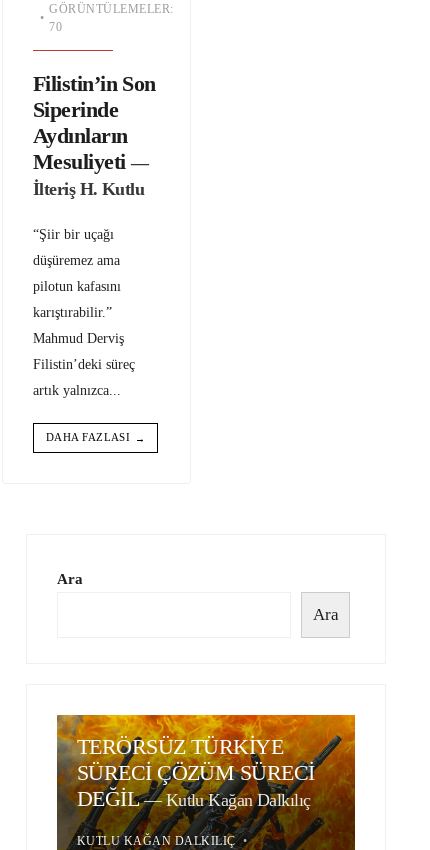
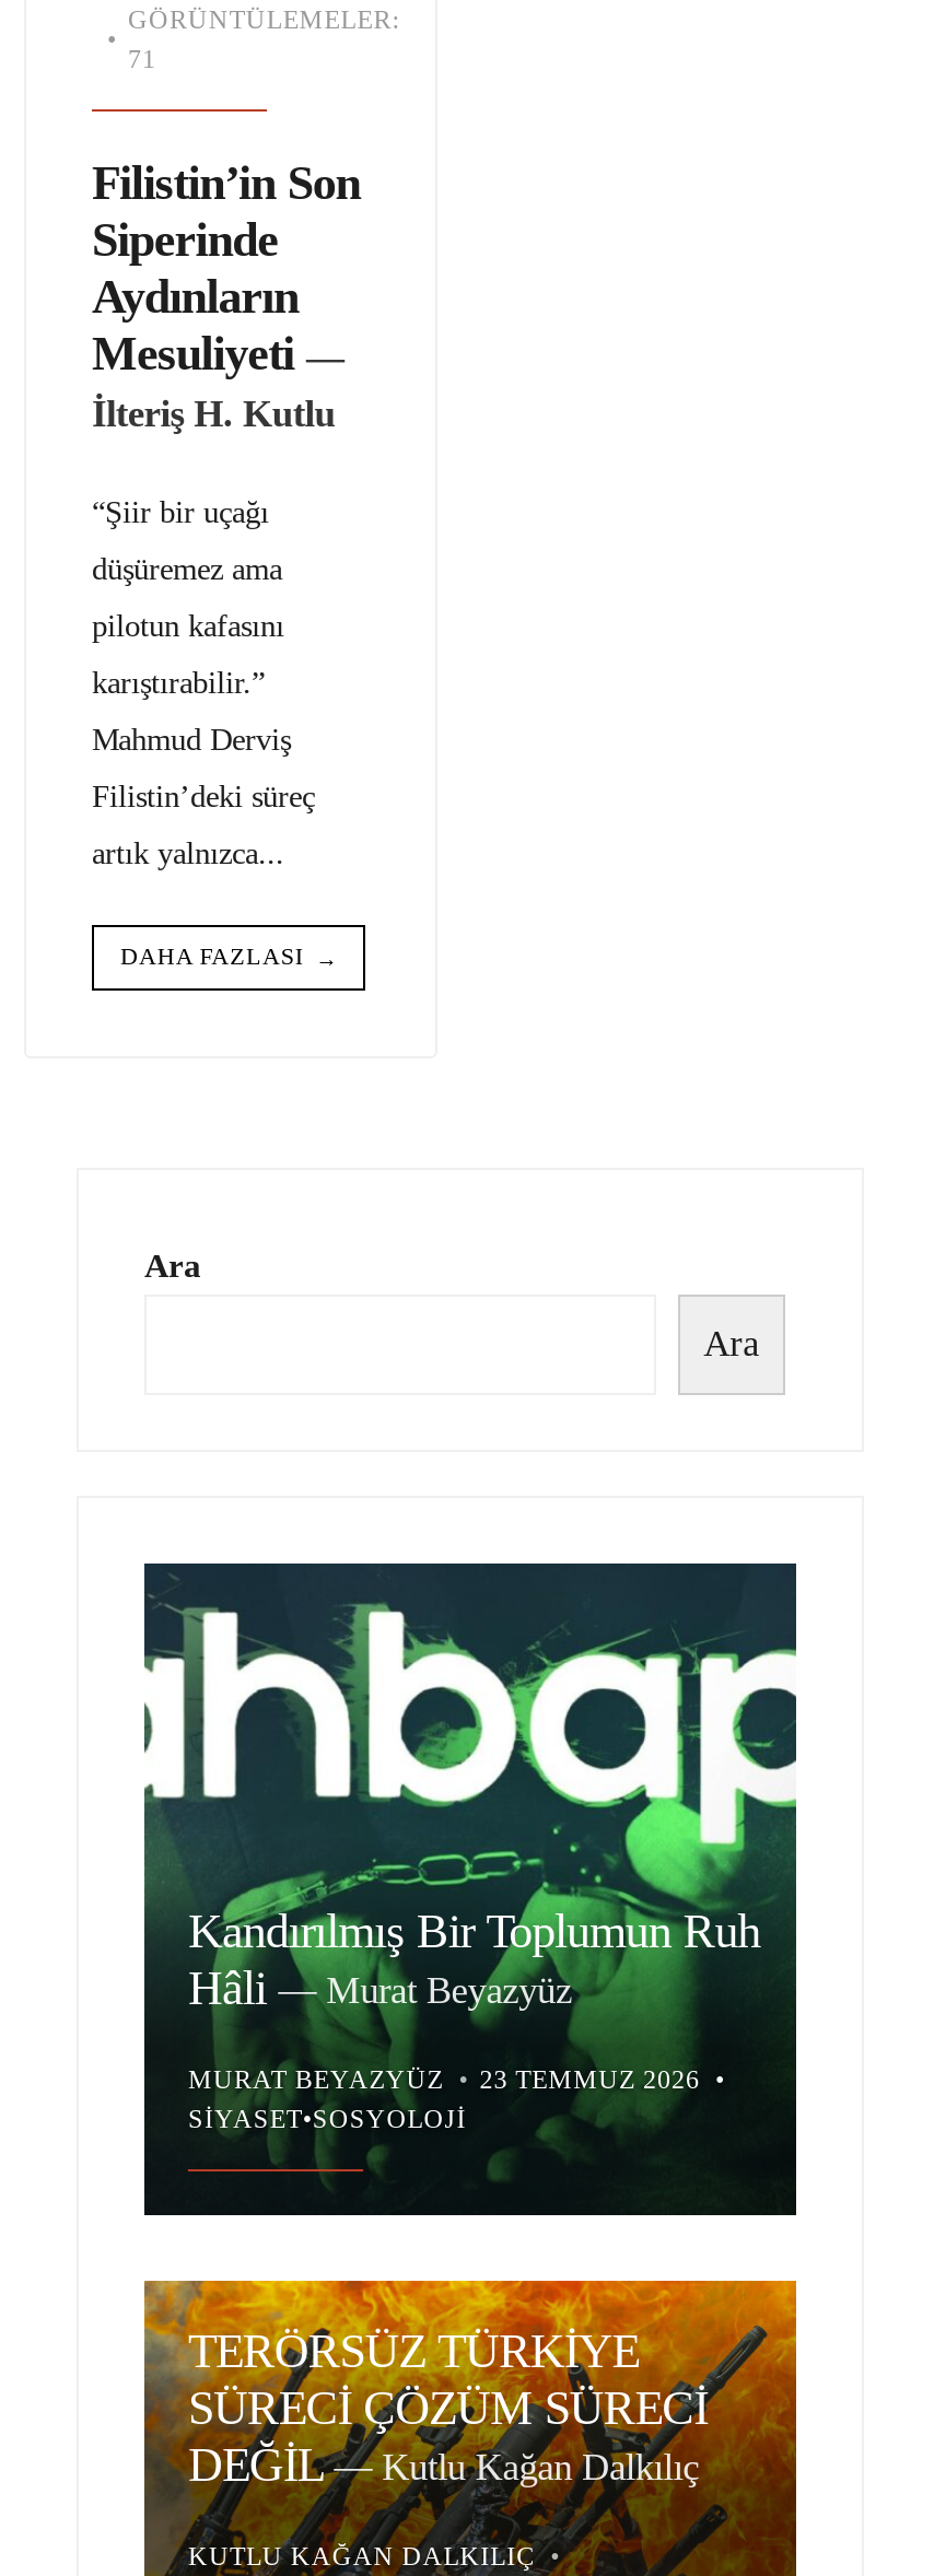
- 70
+ 71

+ [image]
+ Kandırılmış Bir Toplumun Ruh
+ Hâli — Murat Beyazyüz
+ MURAT BEYAZYÜZ • 23 TEMMUZ 2026 •
+ SIYASET•SOSYOLOJI
